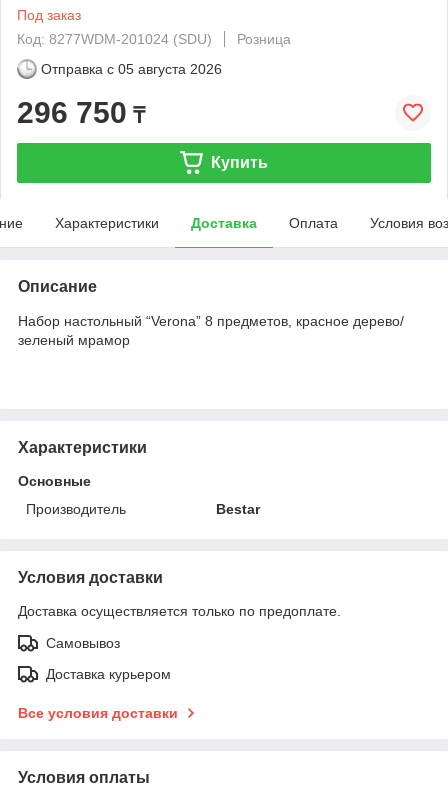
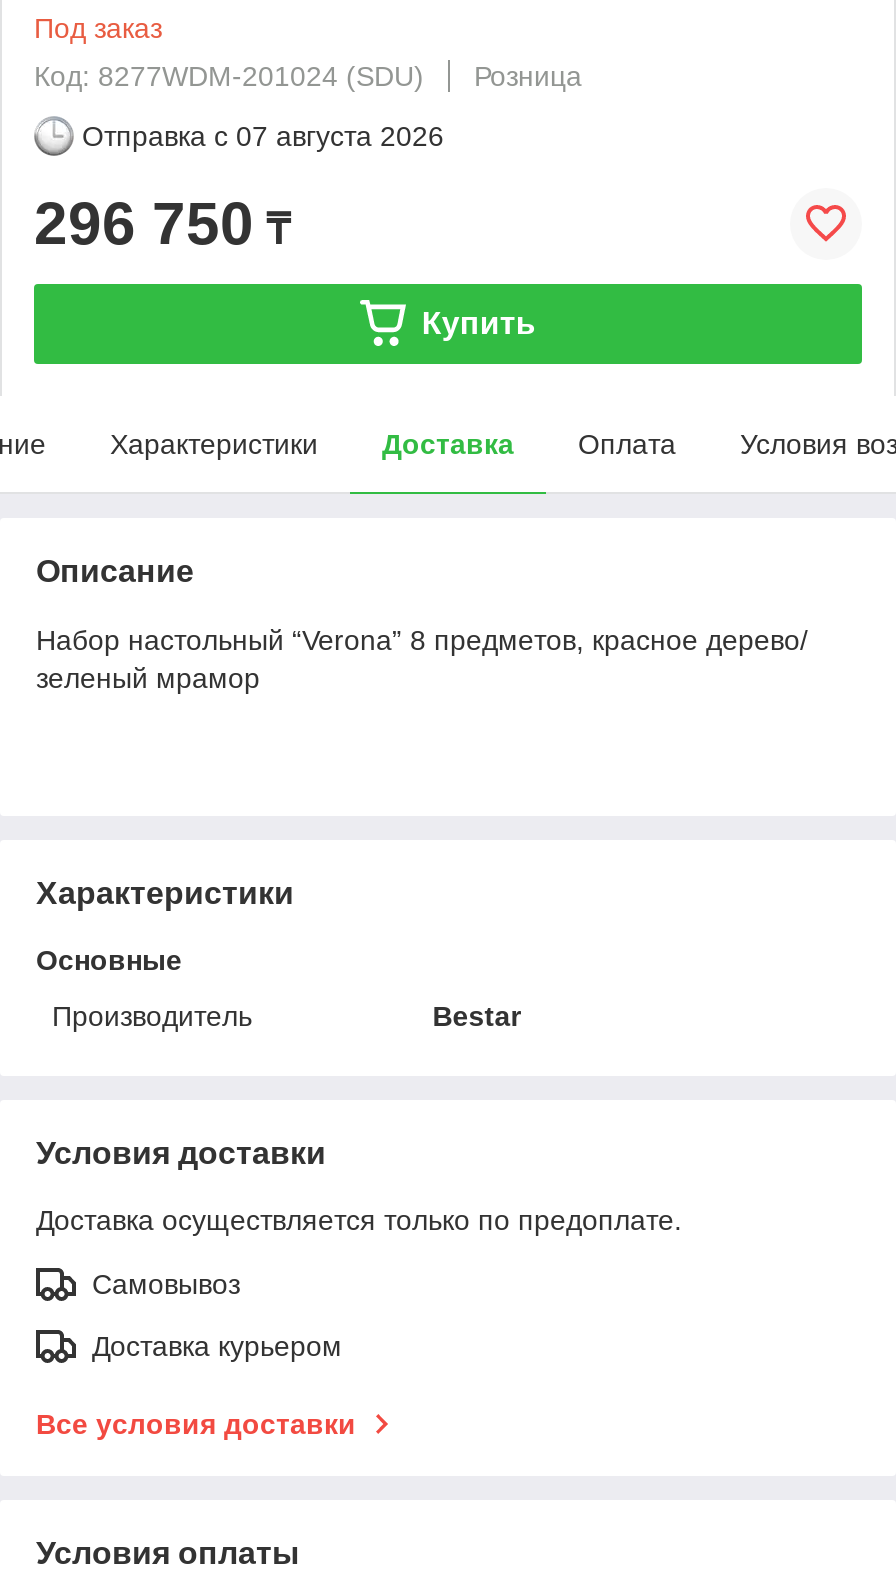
- Отправка с 05 августа 2026
+ Отправка с 07 августа 2026
